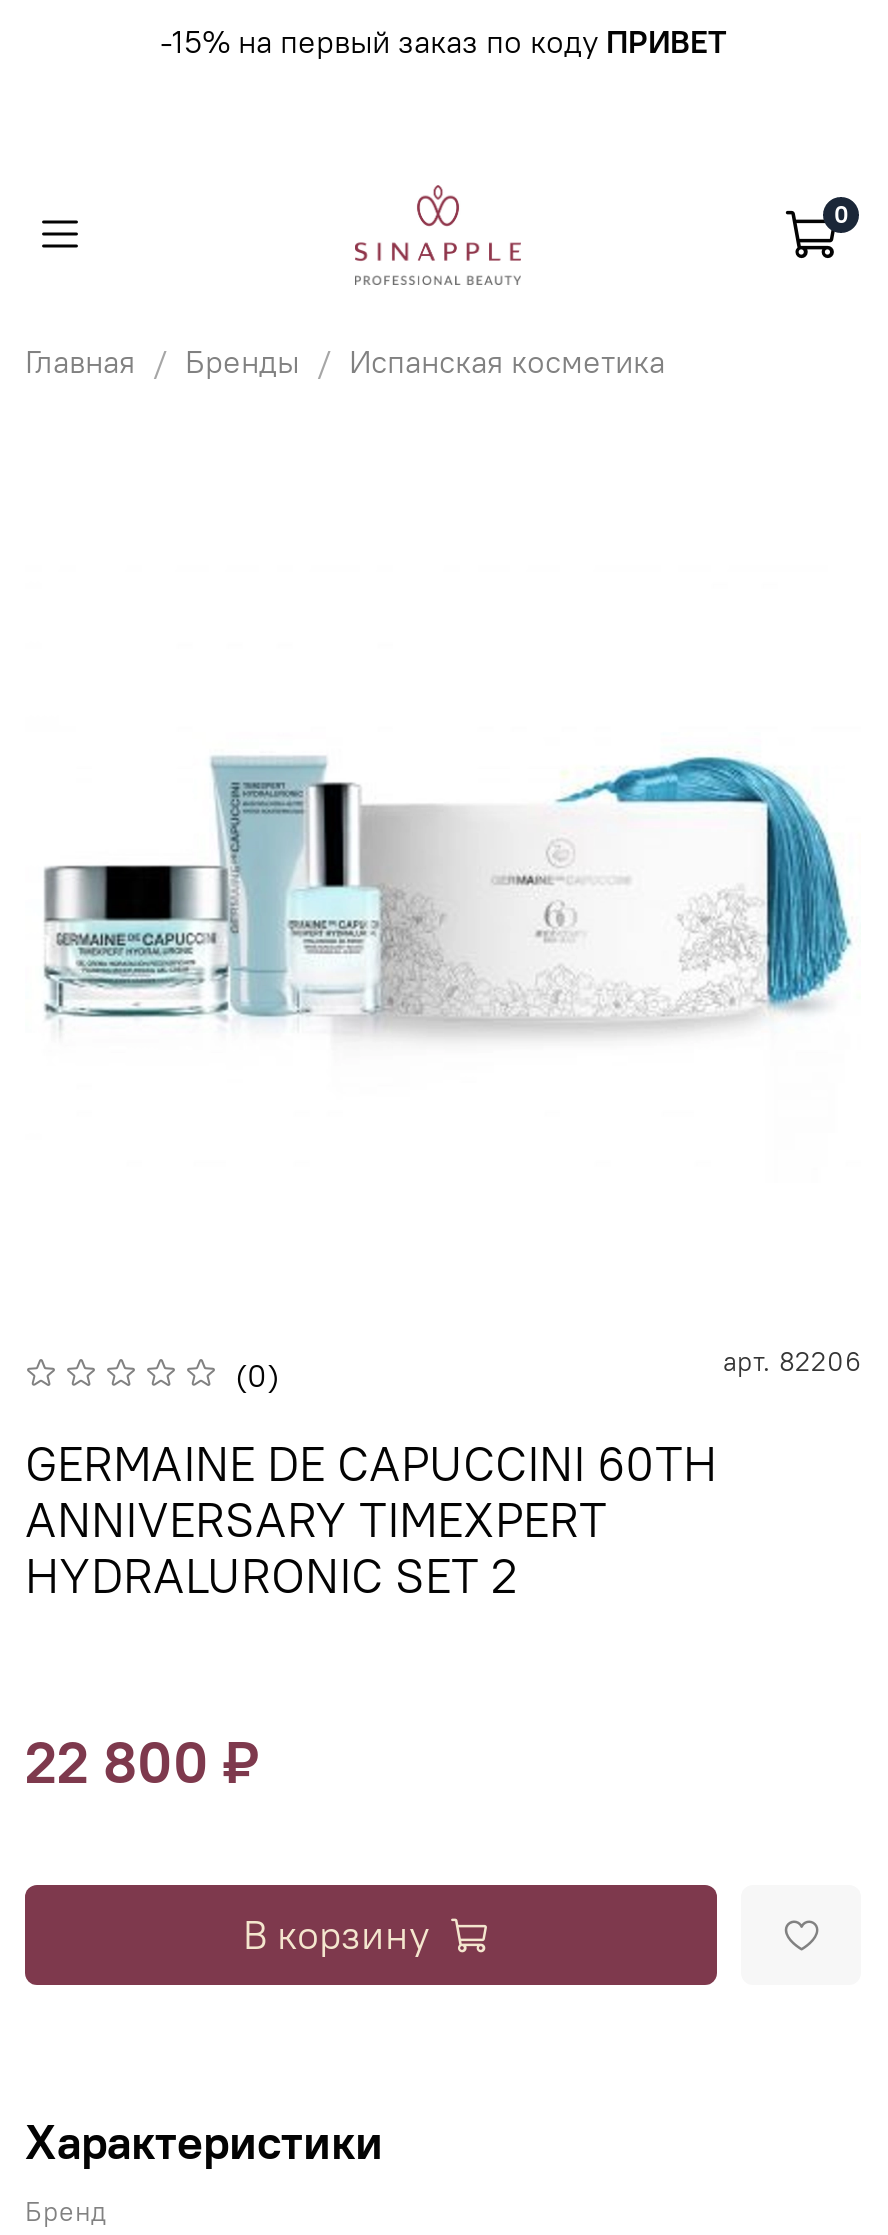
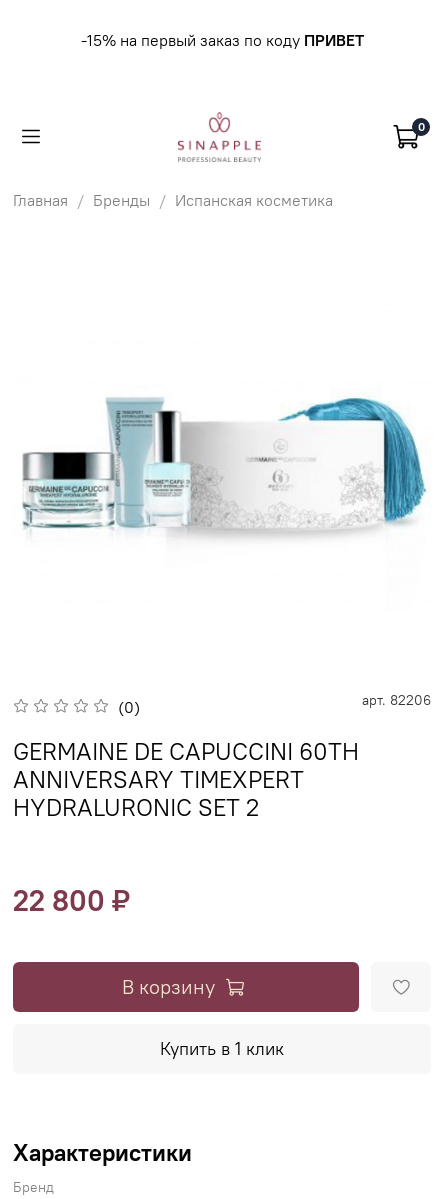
+ Купить в 1 клик
